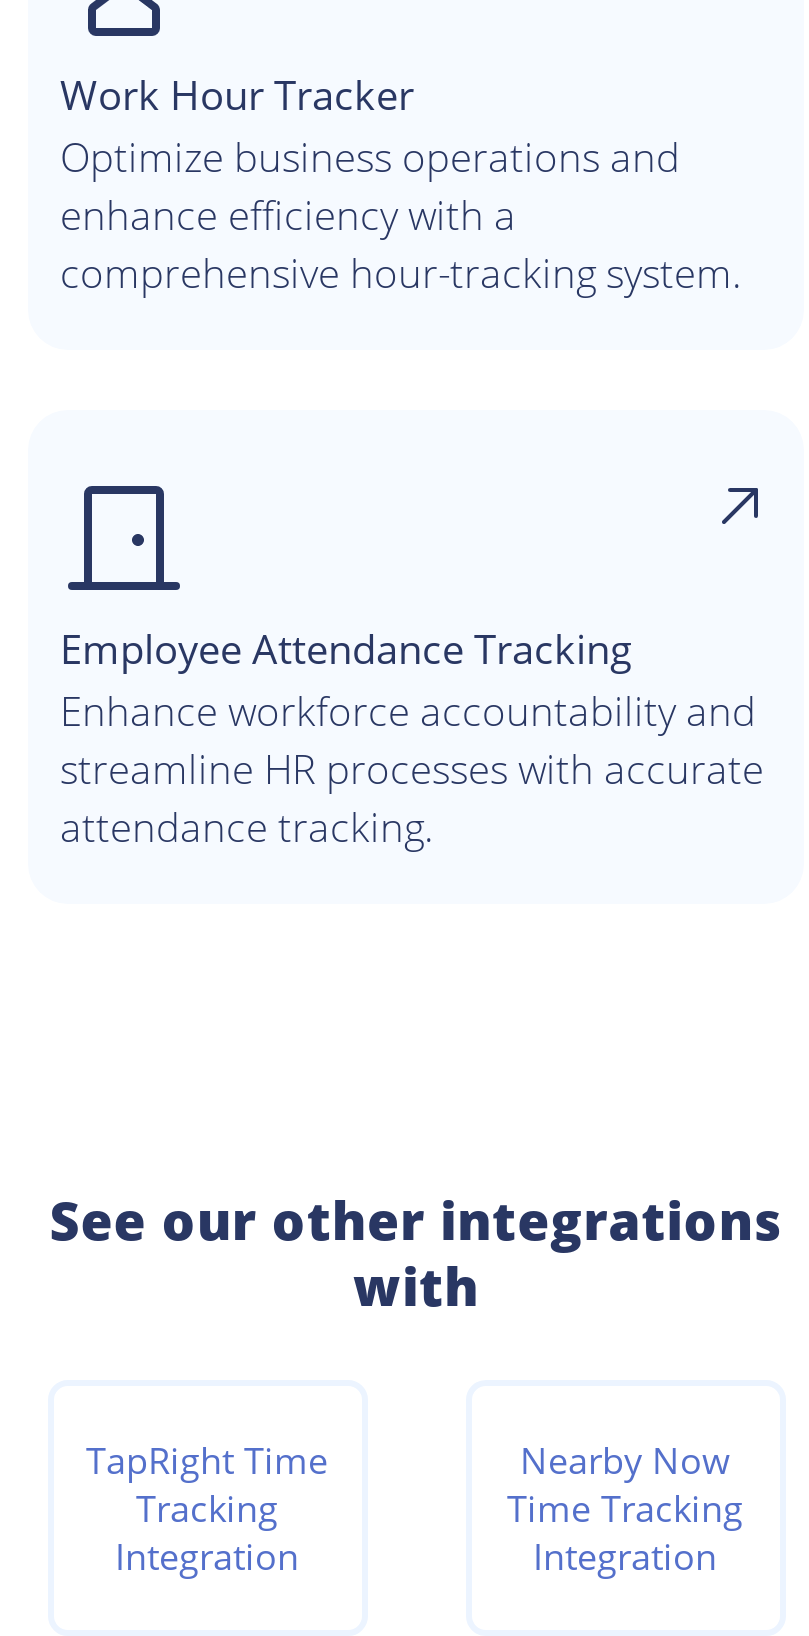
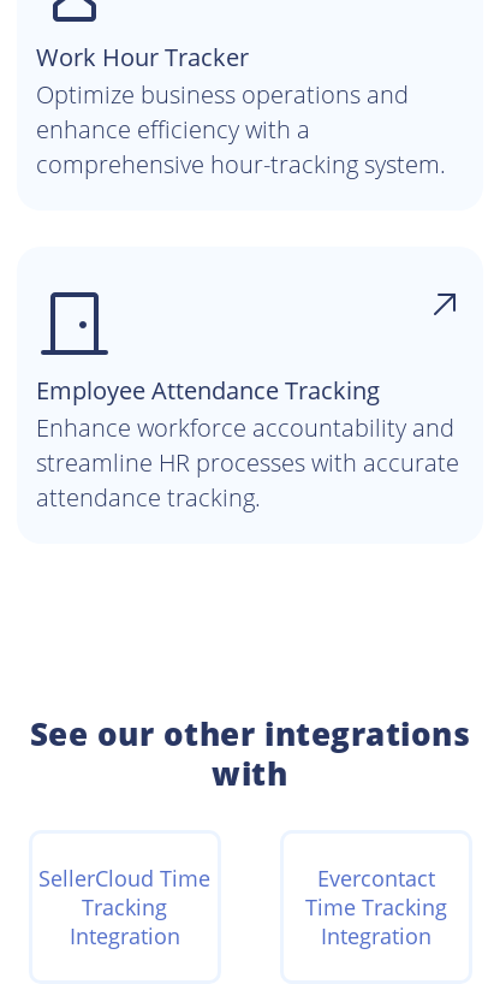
- TapRight Time
+ SellerCloud Time

- Nearby Now
+ Evercontact
